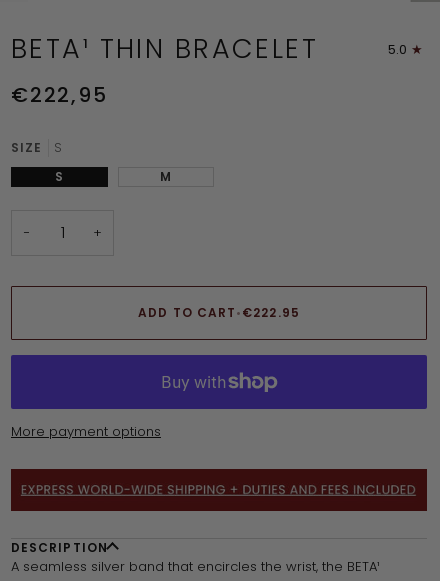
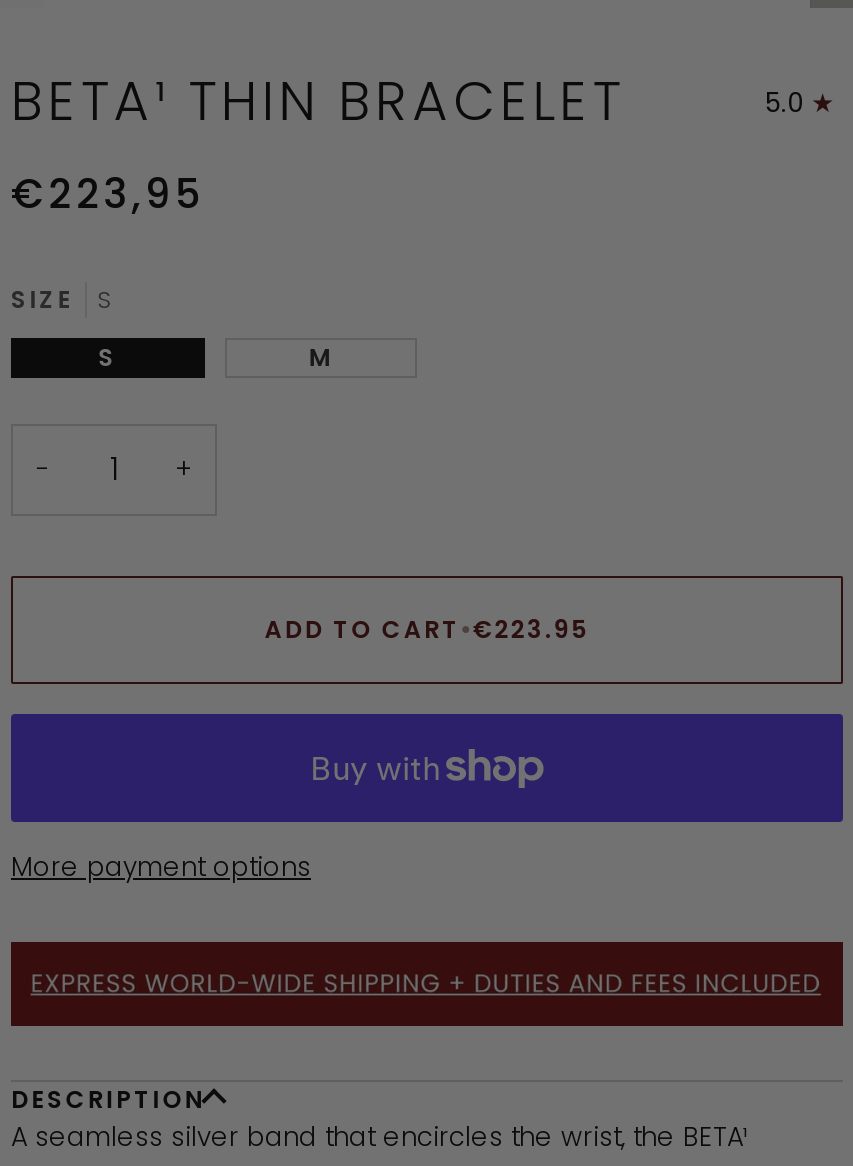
- €222,95
+ €223,95

- ADD TO CART •€222.95
+ ADD TO CART •€223.95
